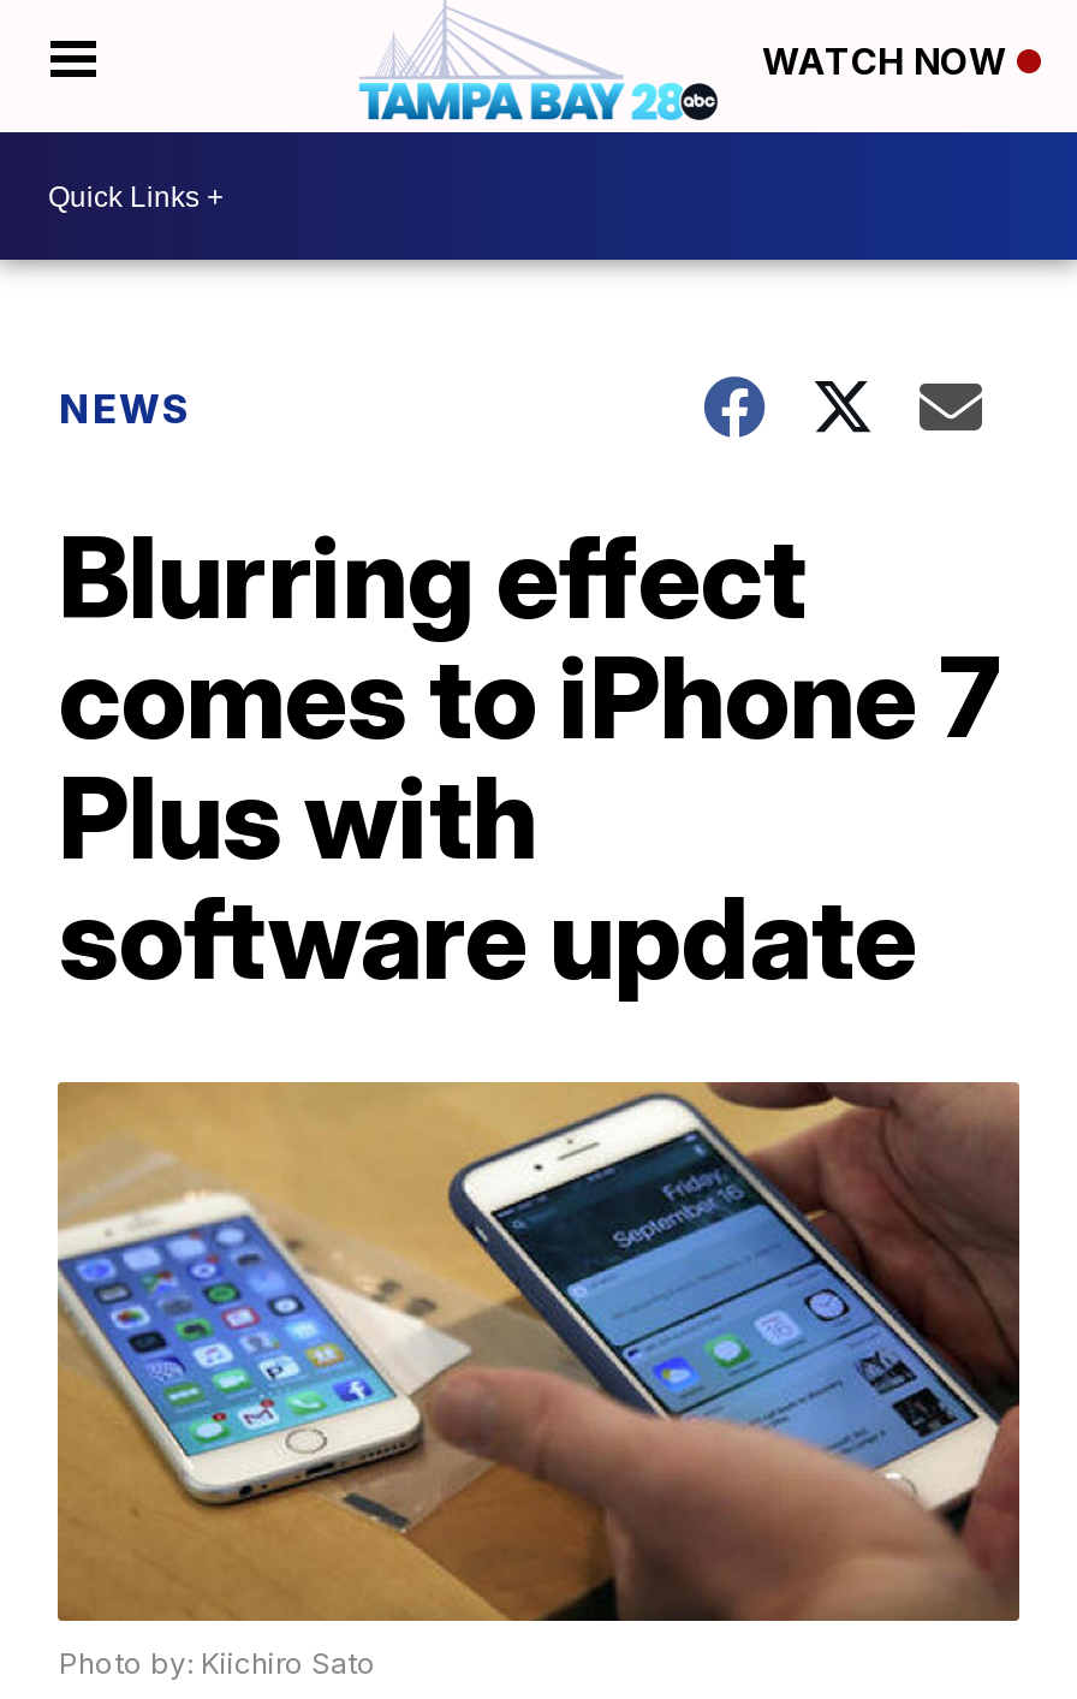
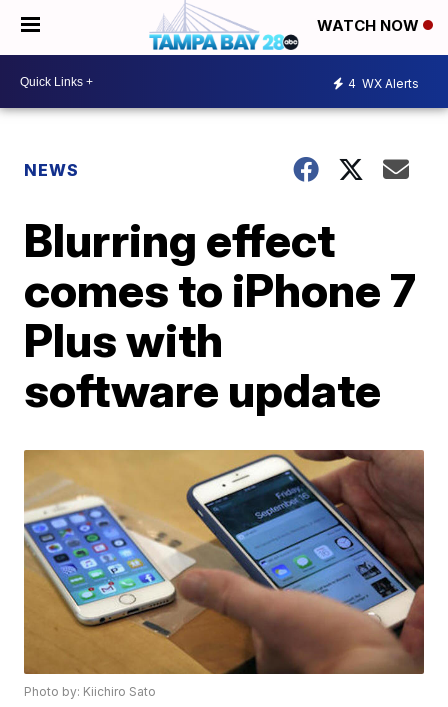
+ 4 WX Alerts
